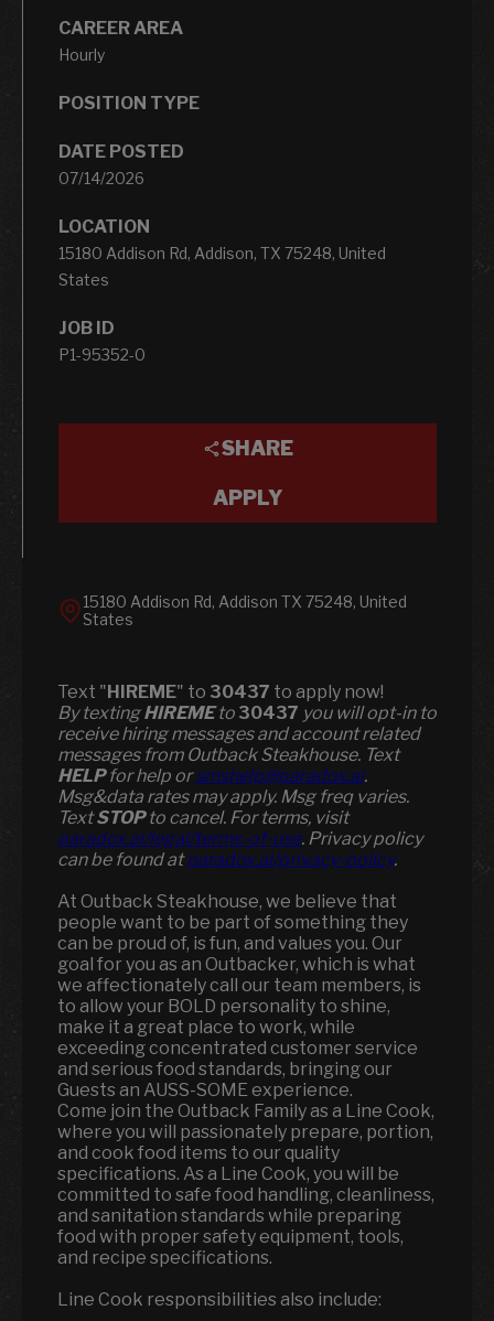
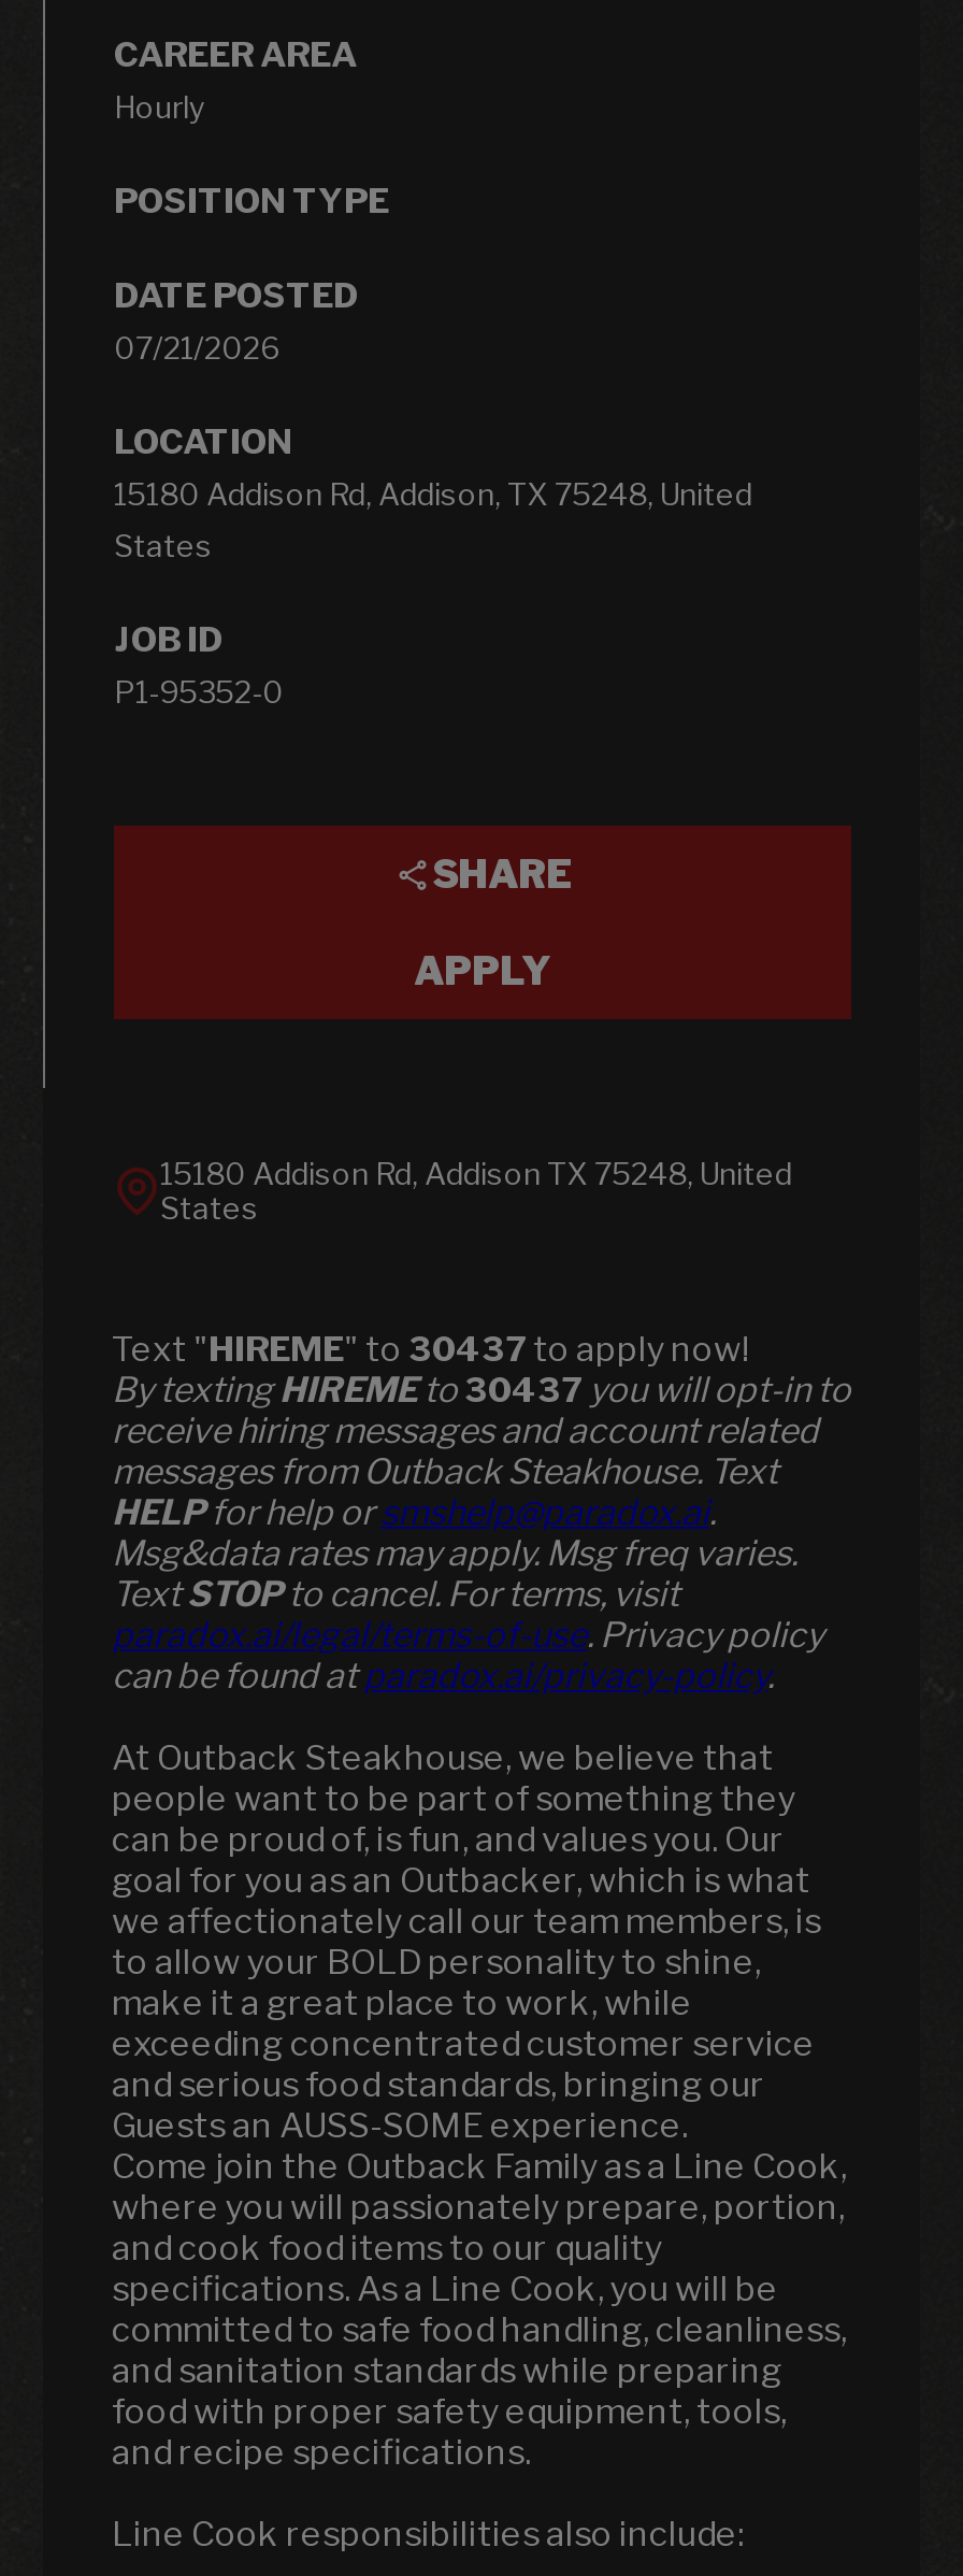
- 07/14/2026
+ 07/21/2026
